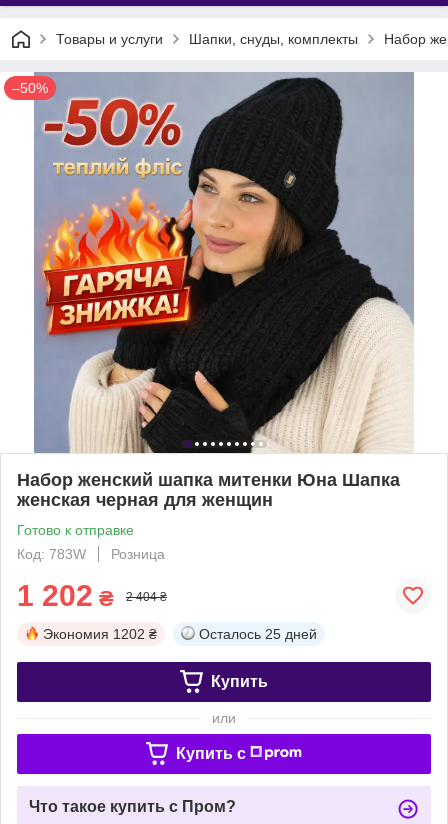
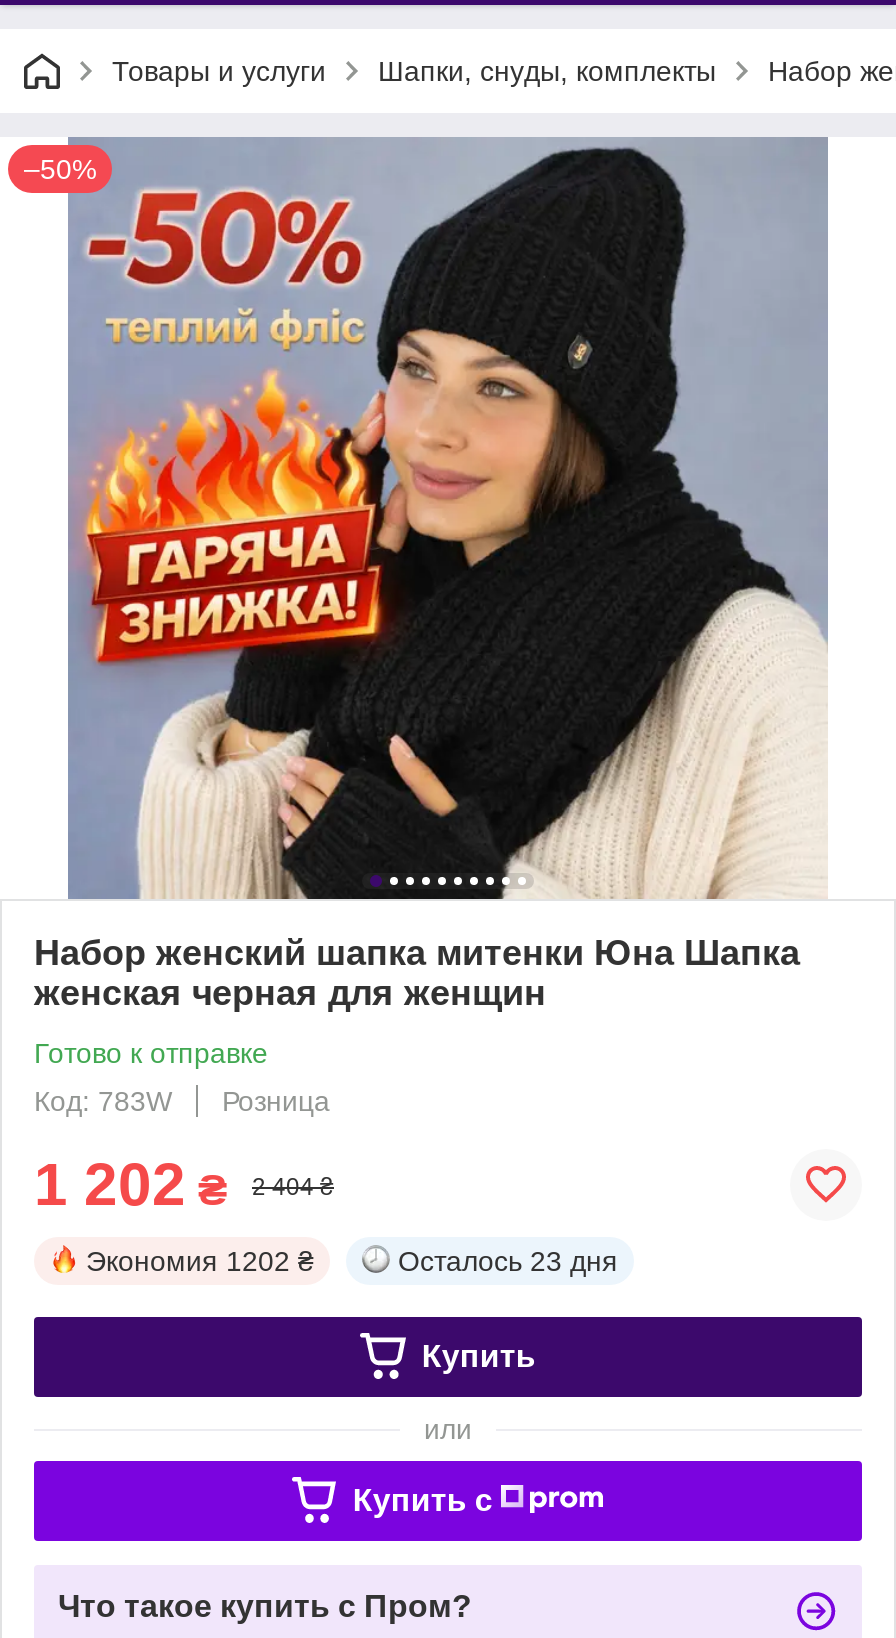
- Осталось 25 дней
+ Осталось 23 дня
